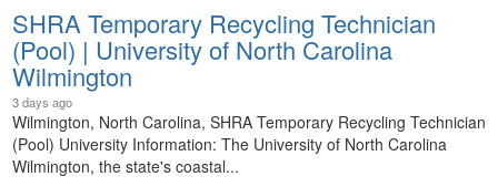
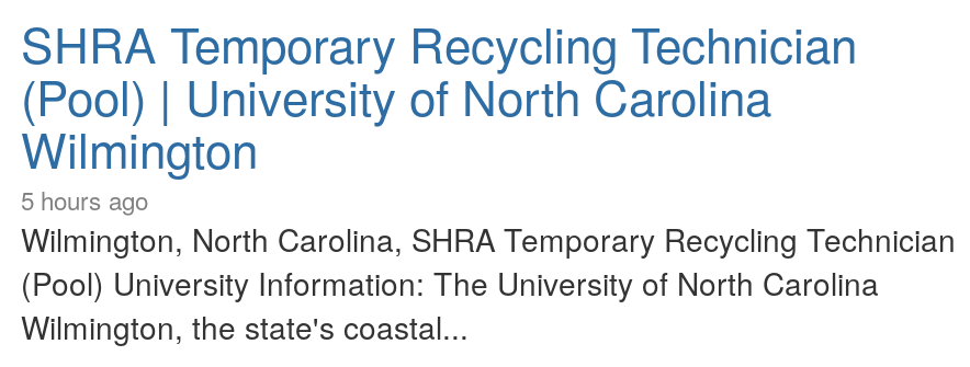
- 3 days ago
+ 5 hours ago
